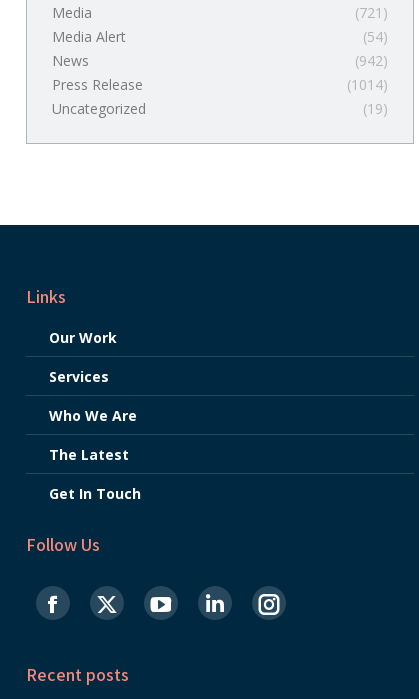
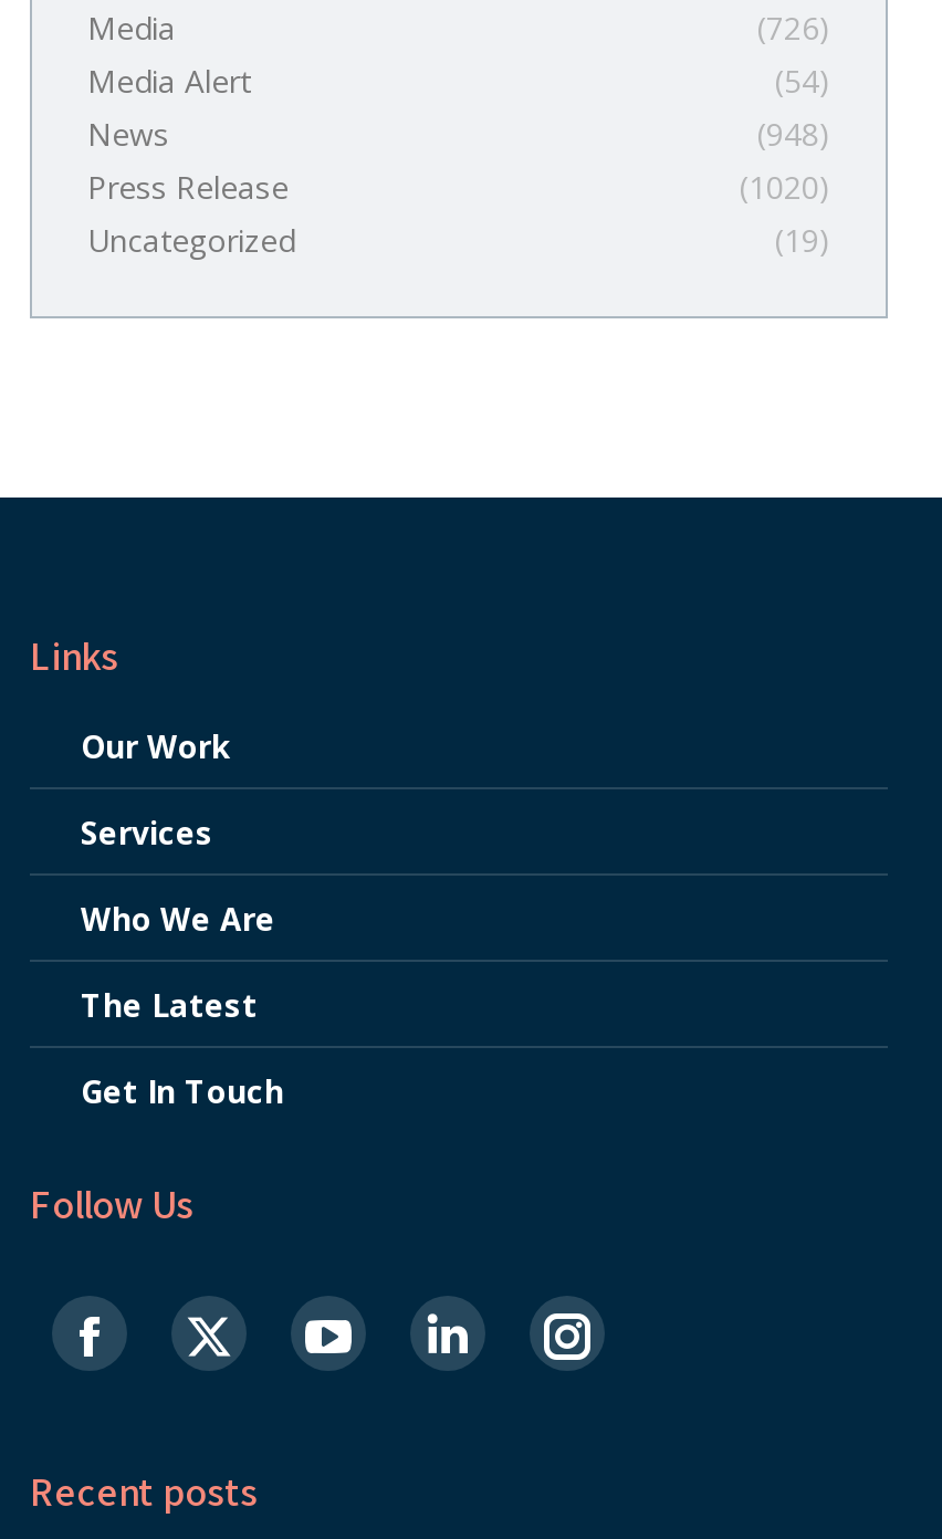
- (721)
+ (726)

- (942)
+ (948)

- (1014)
+ (1020)
